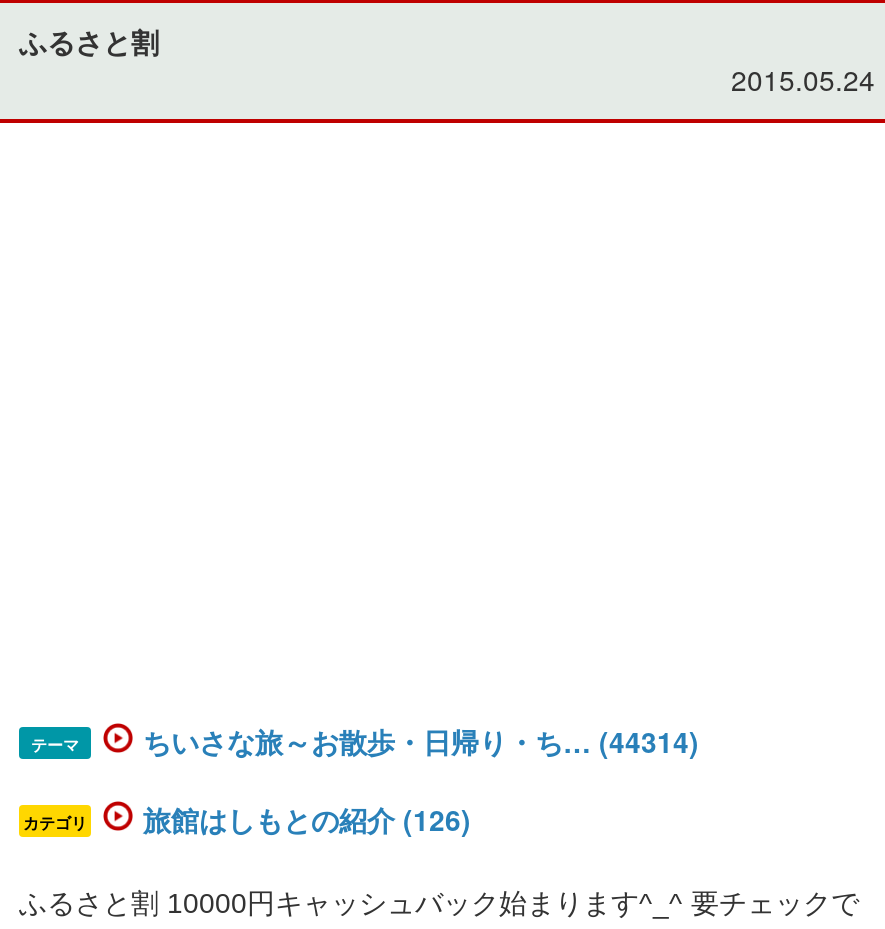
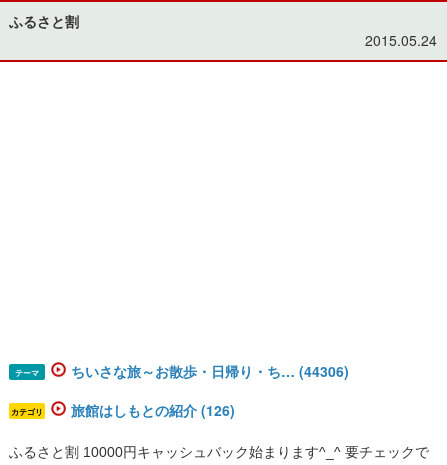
- ちいさな旅～お散歩・日帰り・ち… (44314)
+ ちいさな旅～お散歩・日帰り・ち… (44306)
